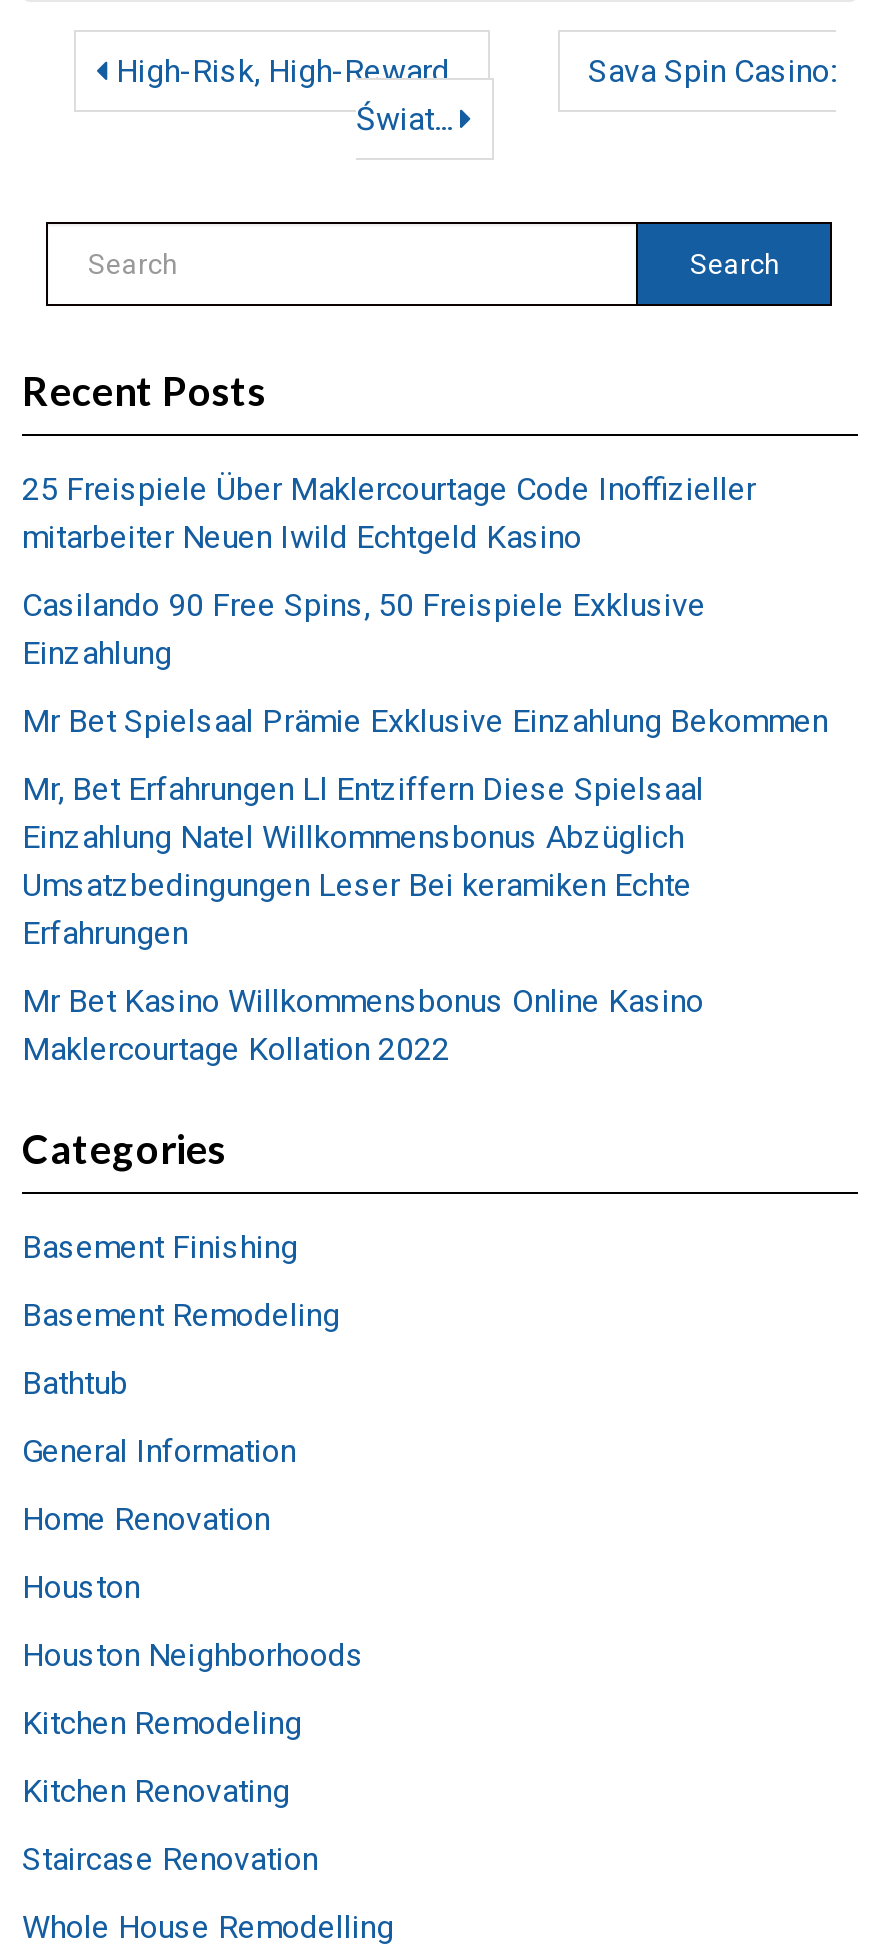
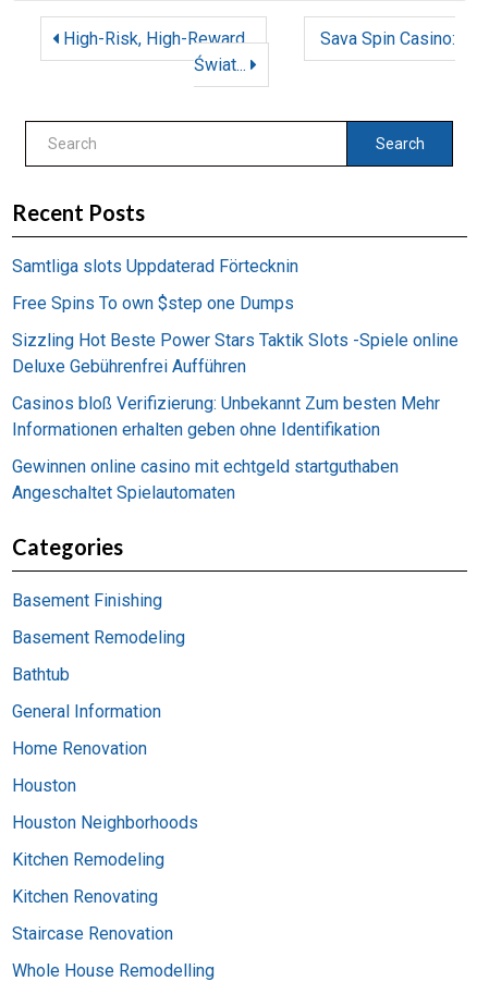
- 25 Freispiele Über Maklercourtage Code Inoffizieller
- mitarbeiter Neuen Iwild Echtgeld Kasino
+ Samtliga slots Uppdaterad Förtecknin

- Casilando 90 Free Spins, 50 Freispiele Exklusive
- Einzahlung
+ Free Spins To own $step one Dumps

- Mr Bet Spielsaal Prämie Exklusive Einzahlung Bekommen
+ Sizzling Hot Beste Power Stars Taktik Slots -Spiele online
+ Deluxe Gebührenfrei Aufführen

- Mr, Bet Erfahrungen Ll Entziffern Diese Spielsaal
- Einzahlung Natel Willkommensbonus Abzüglich
- Umsatzbedingungen Leser Bei keramiken Echte
- Erfahrungen
+ Casinos bloß Verifizierung: Unbekannt Zum besten Mehr
+ Informationen erhalten geben ohne Identifikation

- Mr Bet Kasino Willkommensbonus Online Kasino
- Maklercourtage Kollation 2022
+ Gewinnen online casino mit echtgeld startguthaben
+ Angeschaltet Spielautomaten
